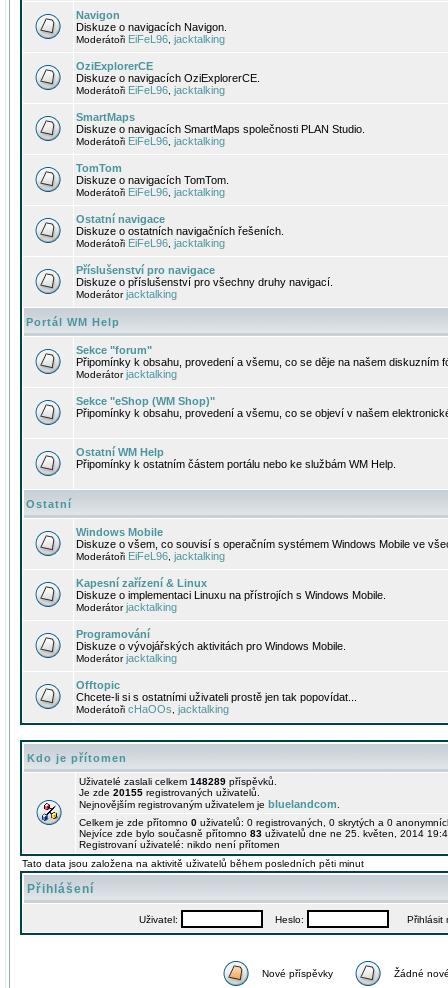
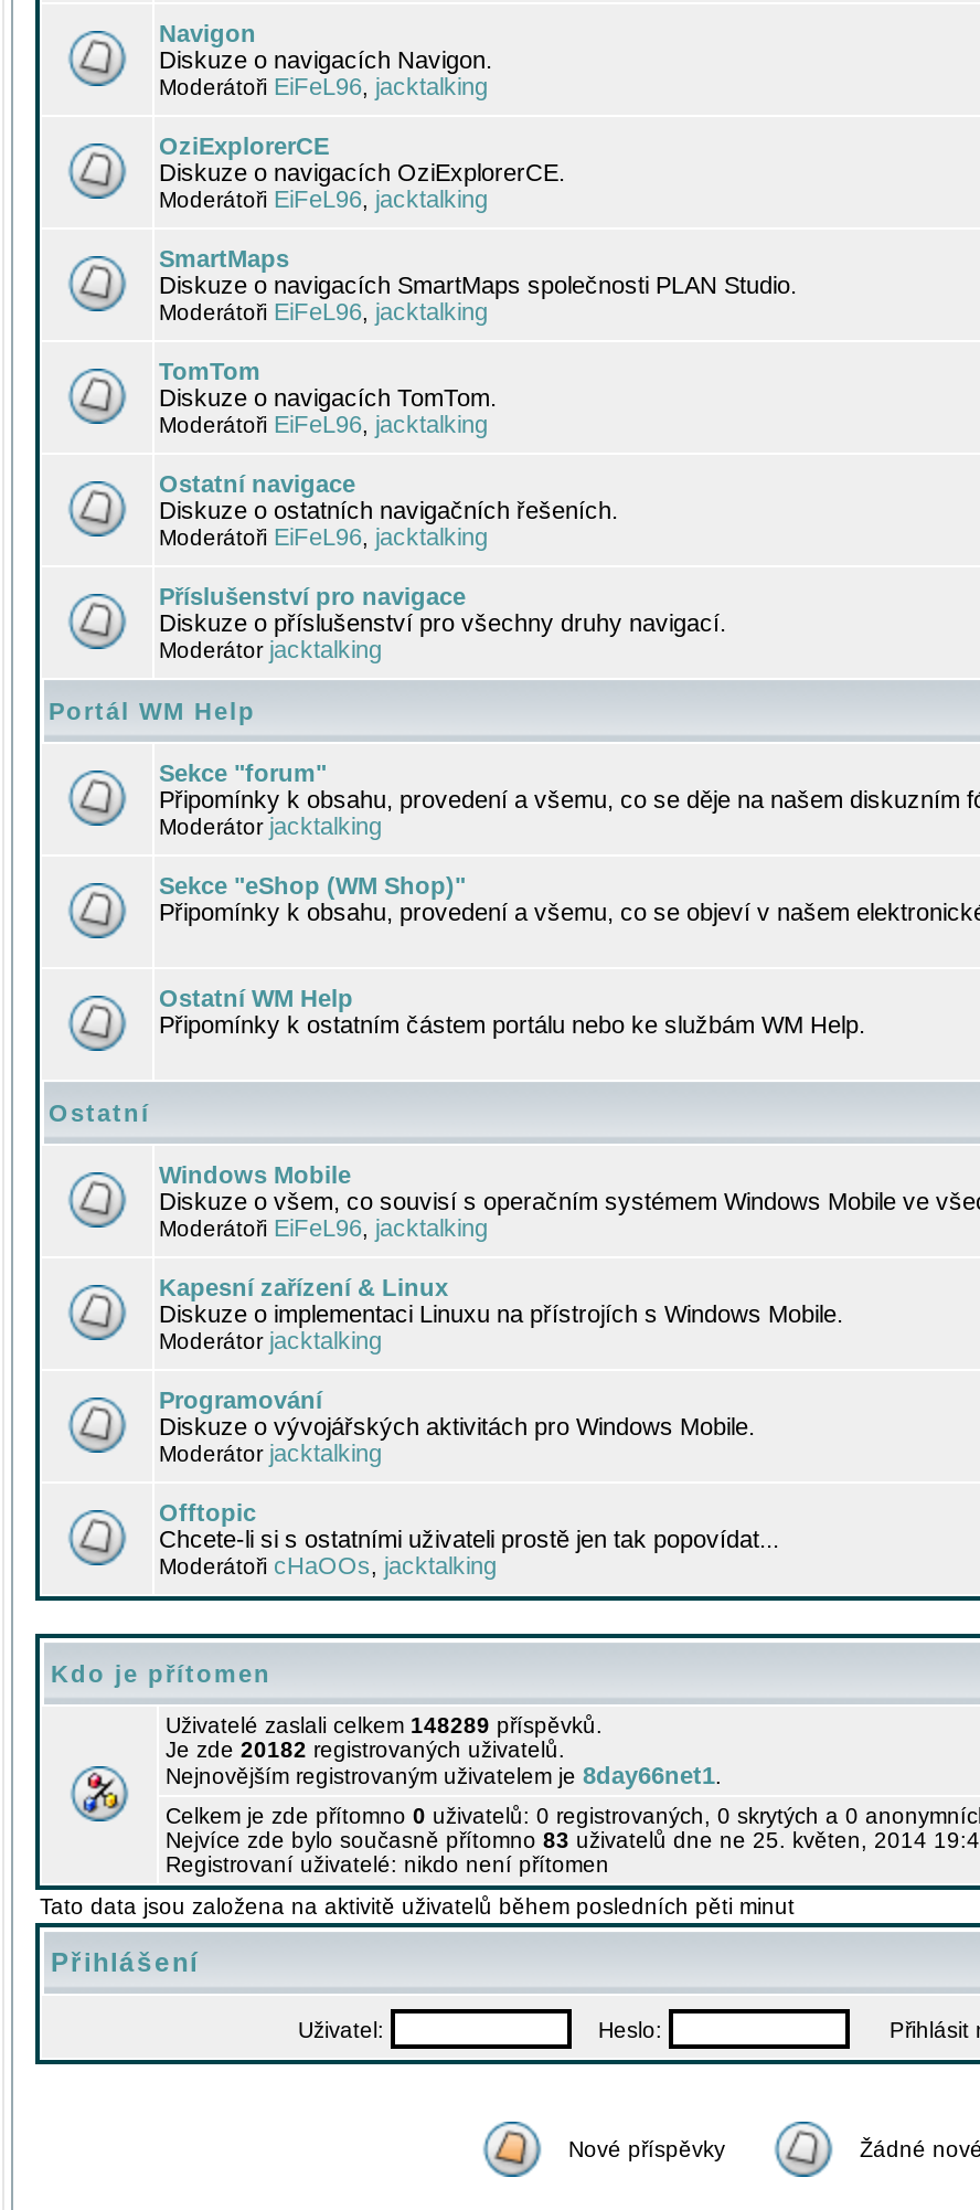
- Je zde 20155 registrovaných uživatelů.
+ Je zde 20182 registrovaných uživatelů.

- Nejnovějším registrovaným uživatelem je bluelandcom.
+ Nejnovějším registrovaným uživatelem je 8day66net1.
